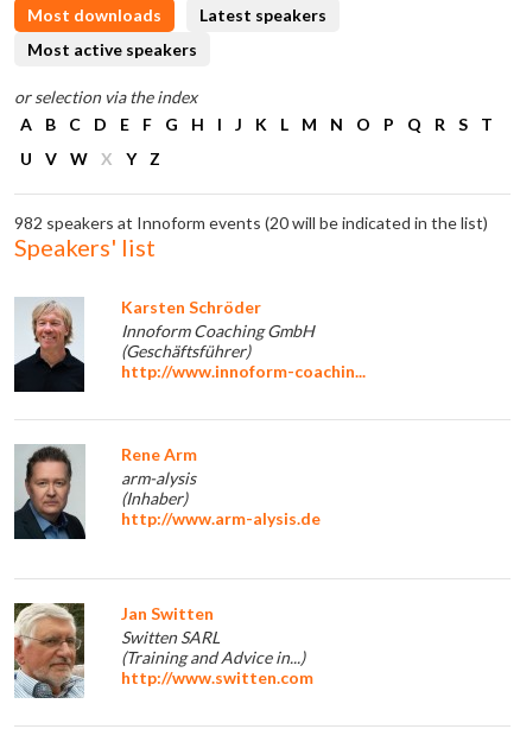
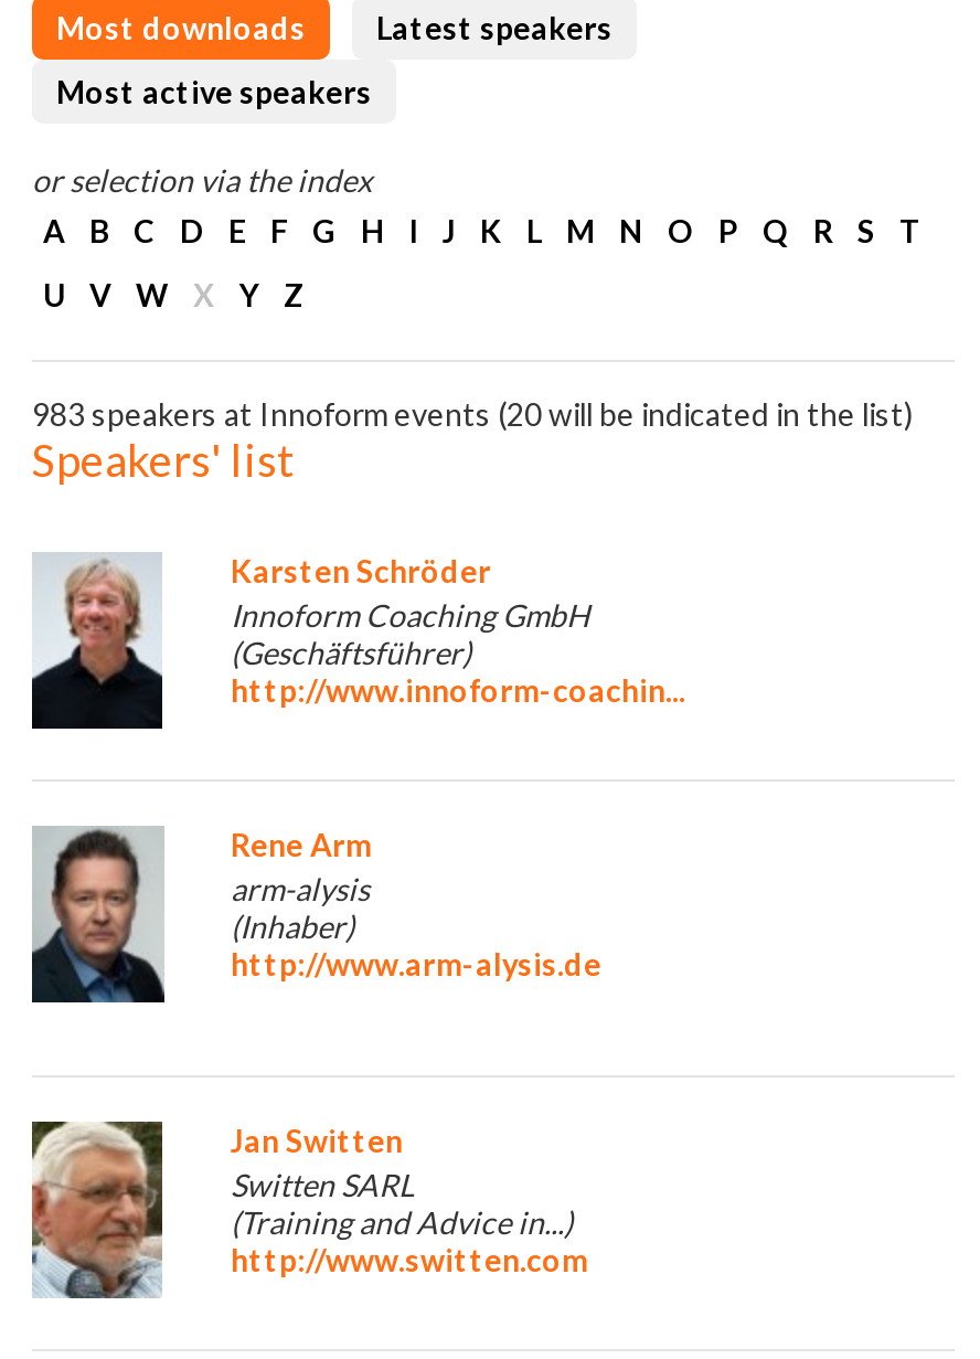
- 982 speakers at Innoform events (20 will be indicated in the list)
+ 983 speakers at Innoform events (20 will be indicated in the list)
